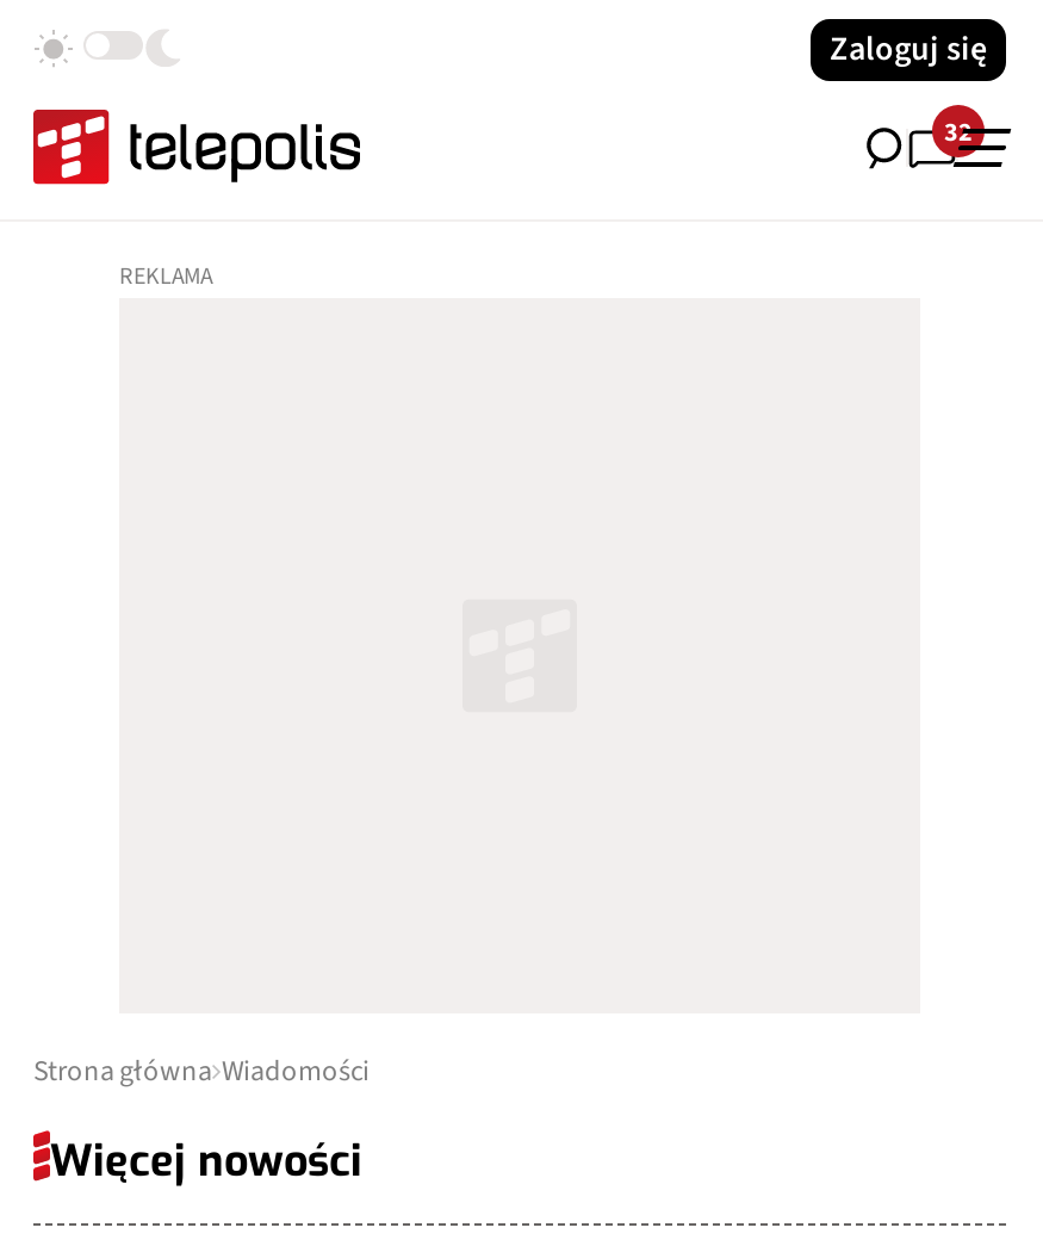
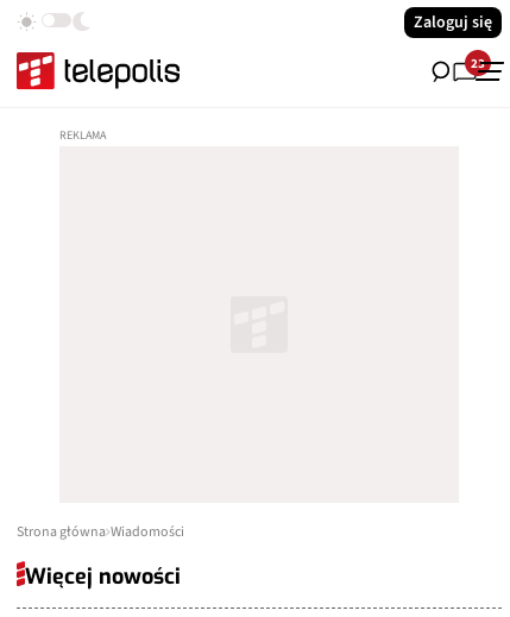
- 32
+ 23
